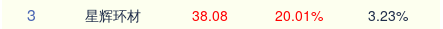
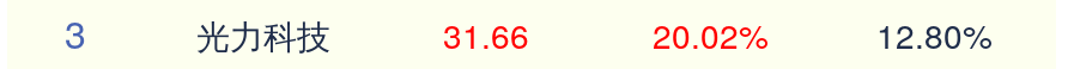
- 星辉环材
- 38.08
- 20.01%
- 3.23%
+ 光力科技
+ 31.66
+ 20.02%
+ 12.80%
